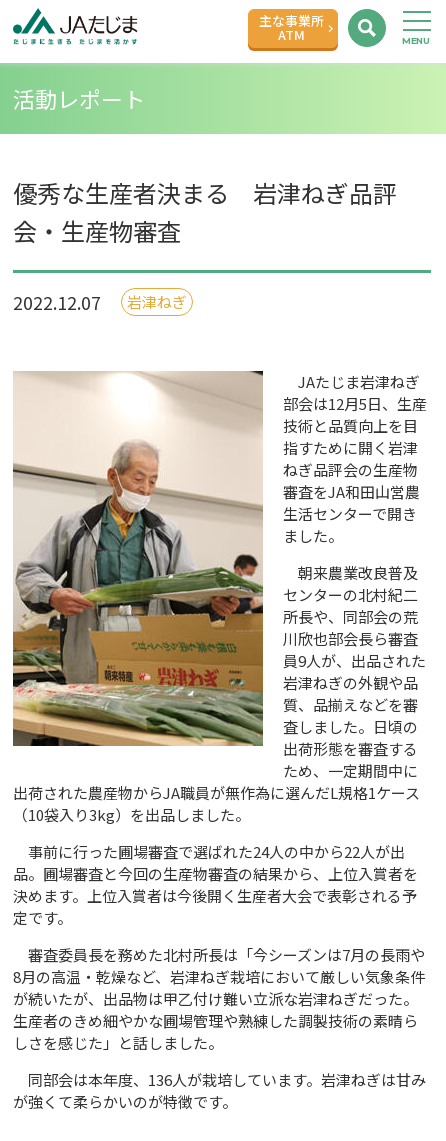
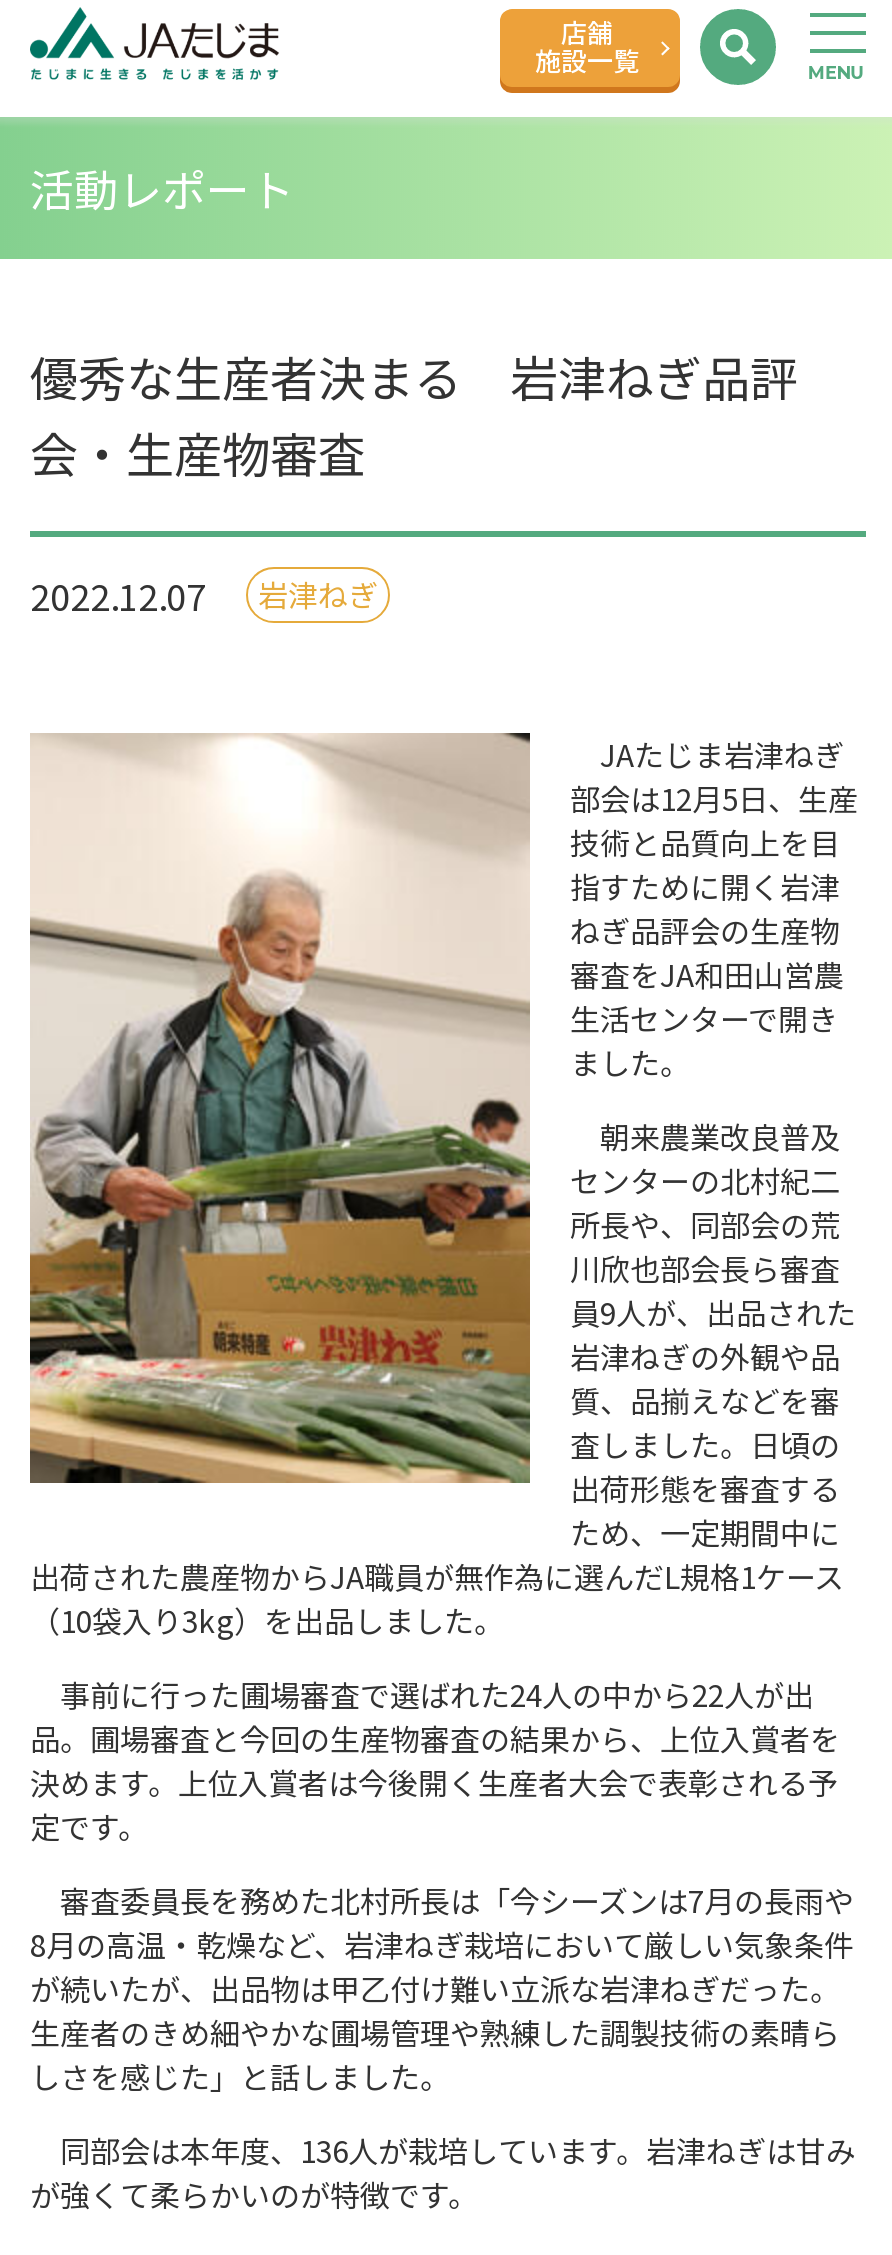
- 主な事業所
- ATM
+ 店舗
+ 施設一覧
